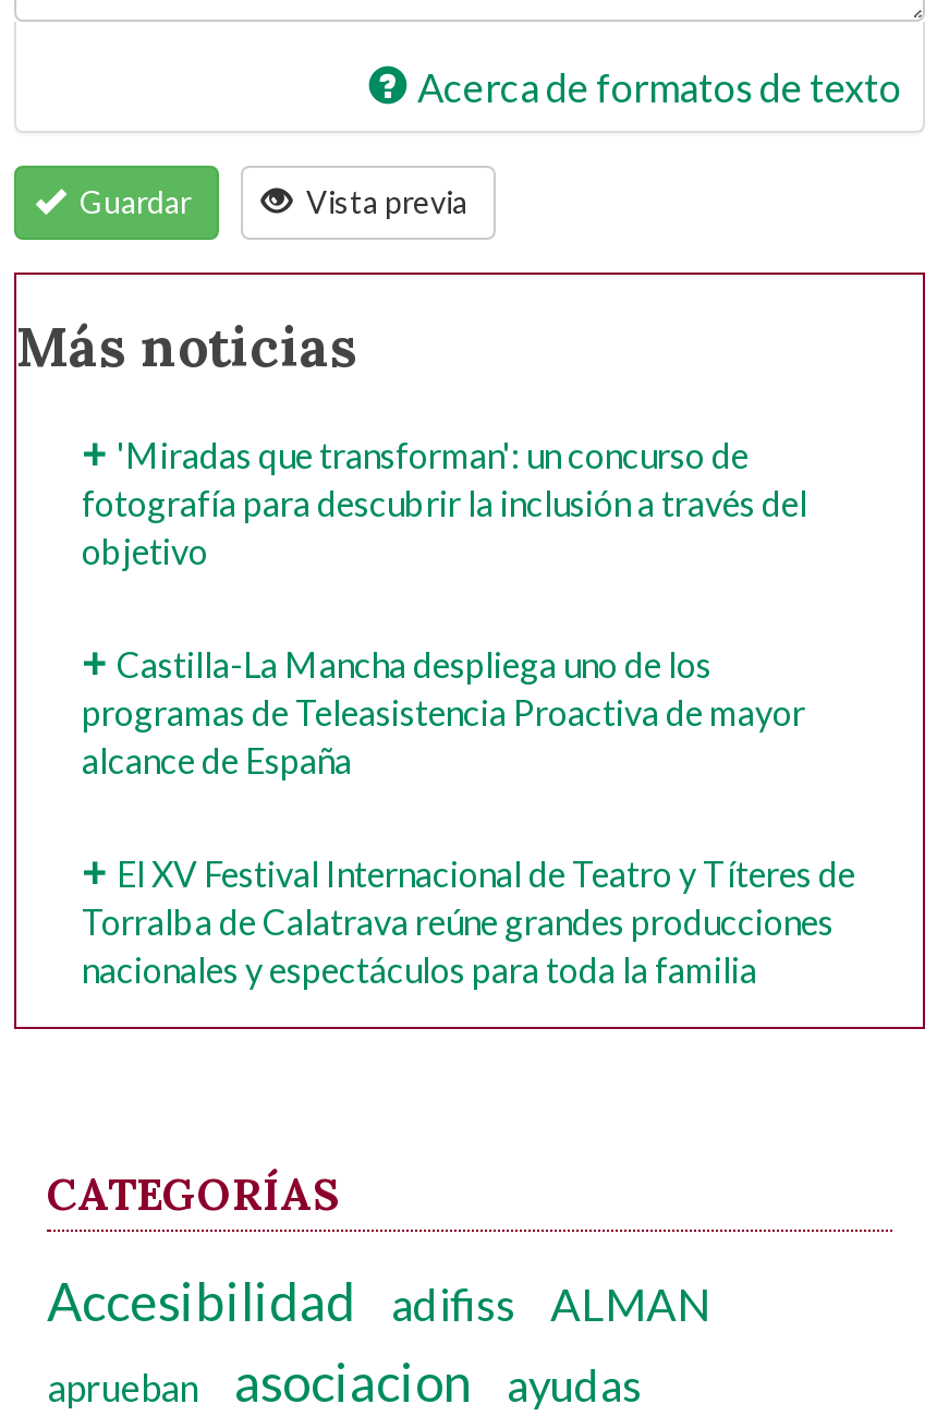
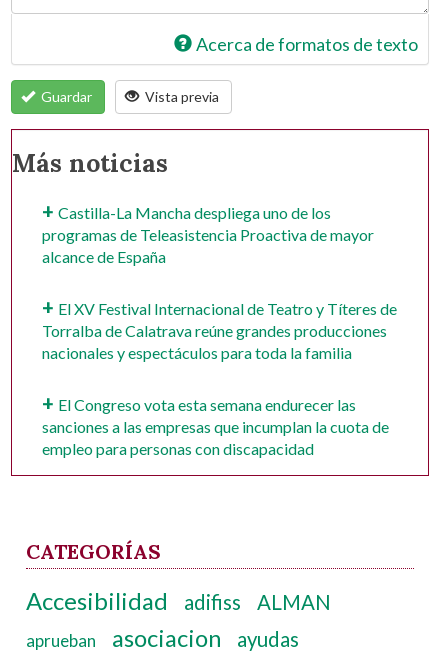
- 'Miradas que transforman': un concurso de
- fotografía para descubrir la inclusión a través del
- objetivo

moved up: Castilla-La Mancha despliega uno de los | programas de Teleasistencia Proactiva de mayor | alcance de España | El XV Festival Internacional de Teatro y Títeres de | Torralba de Calatrava reúne grandes producciones | nacionales y espectáculos para toda la familia

+ El Congreso vota esta semana endurecer las
+ sanciones a las empresas que incumplan la cuota de
+ empleo para personas con discapacidad
